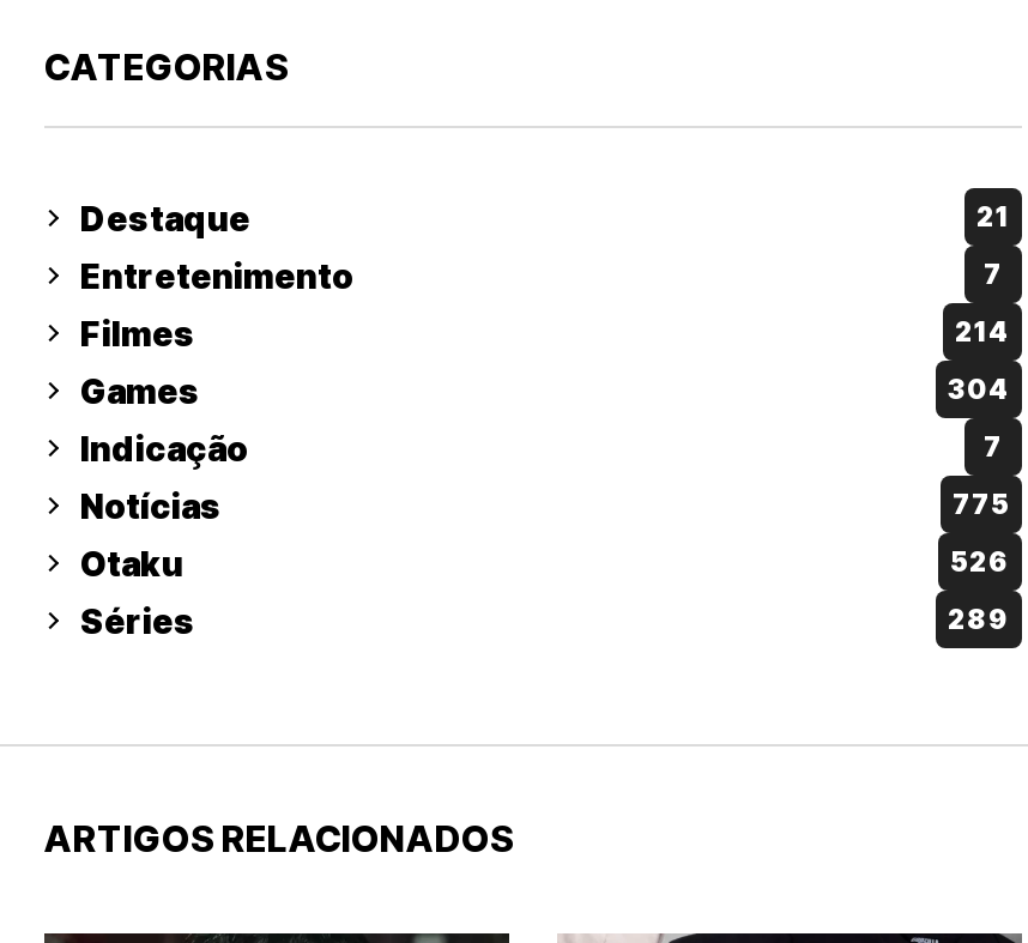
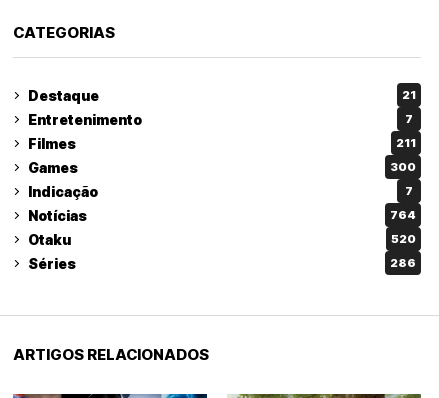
- 214
+ 211

- 304
+ 300

- 775
+ 764

- 526
+ 520

- 289
+ 286
